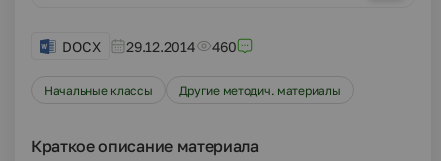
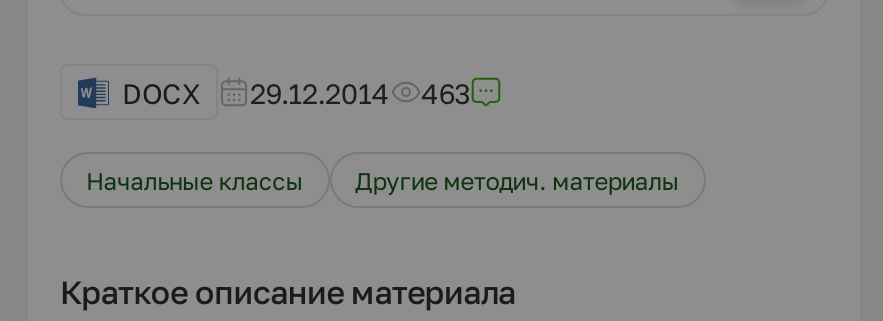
- DOCX 29.12.2014 460
+ DOCX 29.12.2014 463
